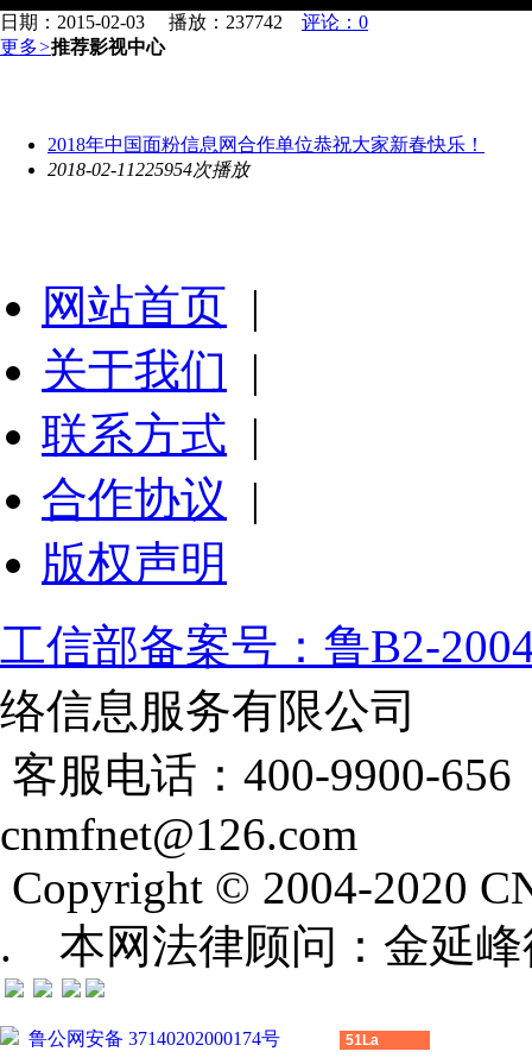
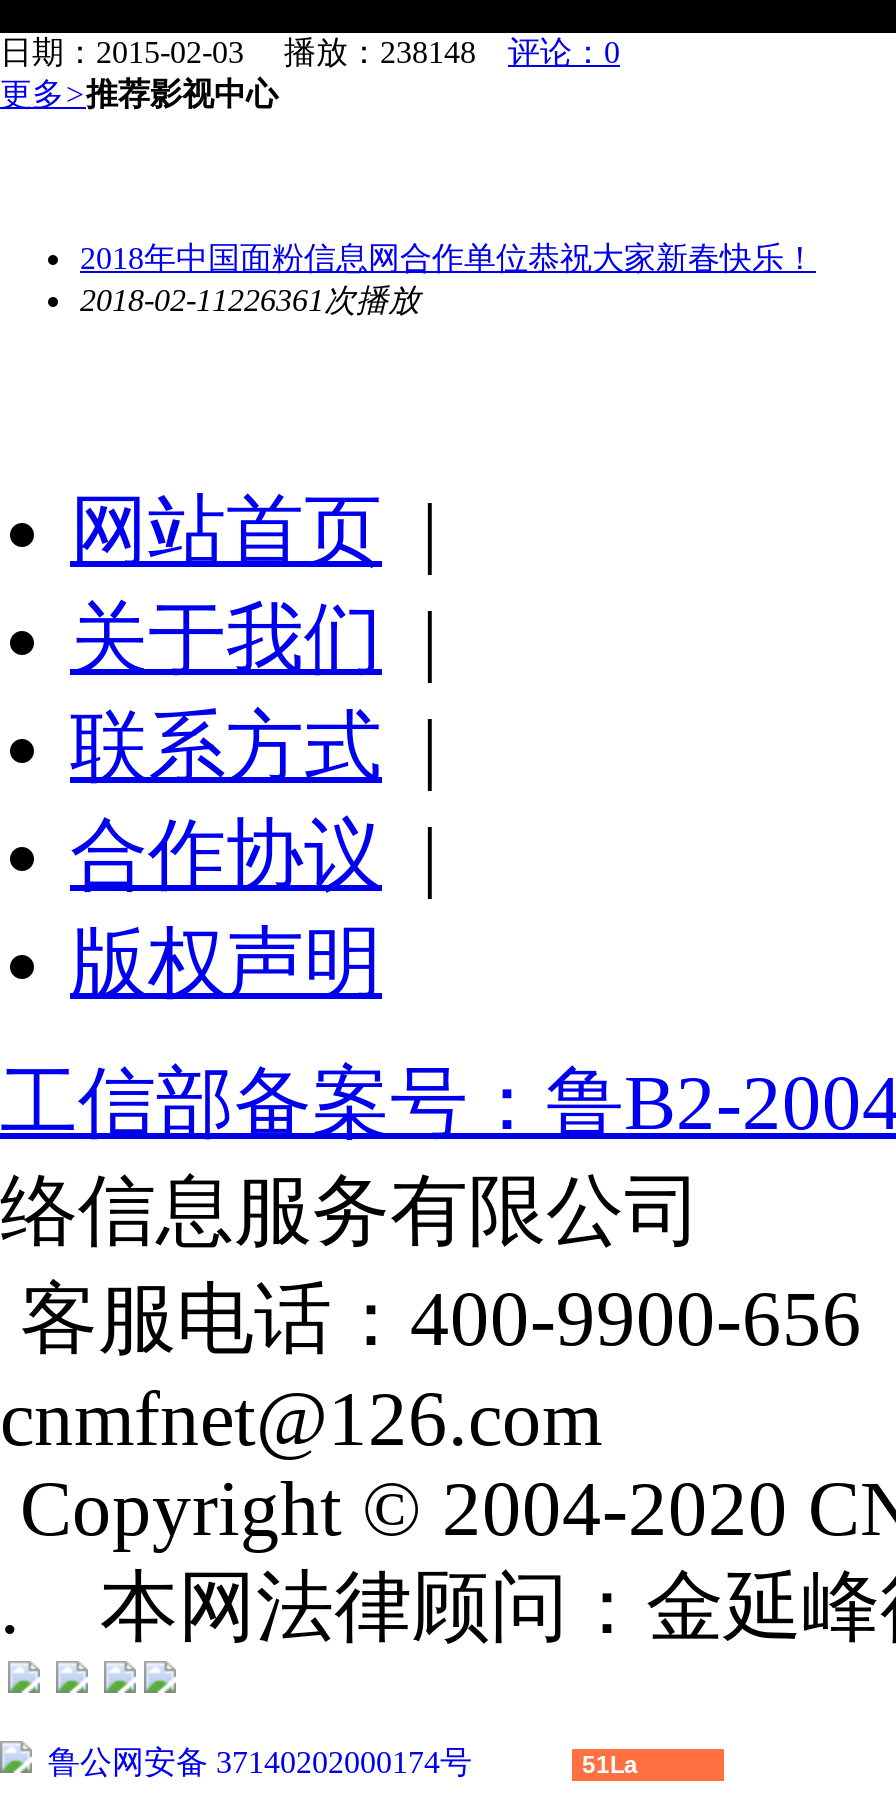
- 日期：2015-02-03 播放：237742 评论：0
+ 日期：2015-02-03 播放：238148 评论：0

- 2018-02-11225954次播放
+ 2018-02-11226361次播放
